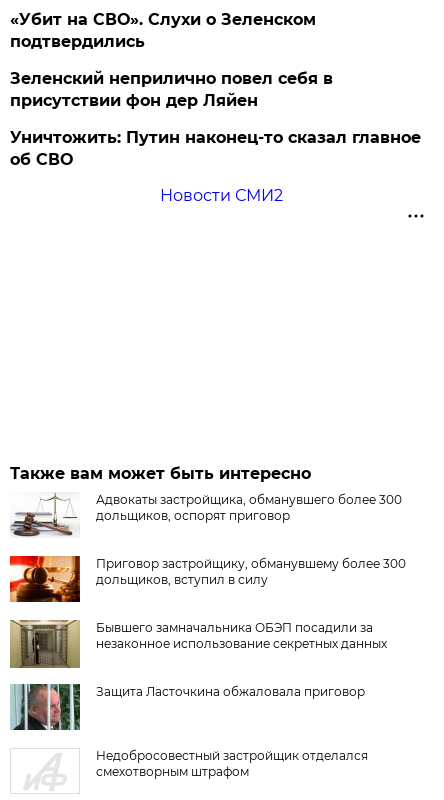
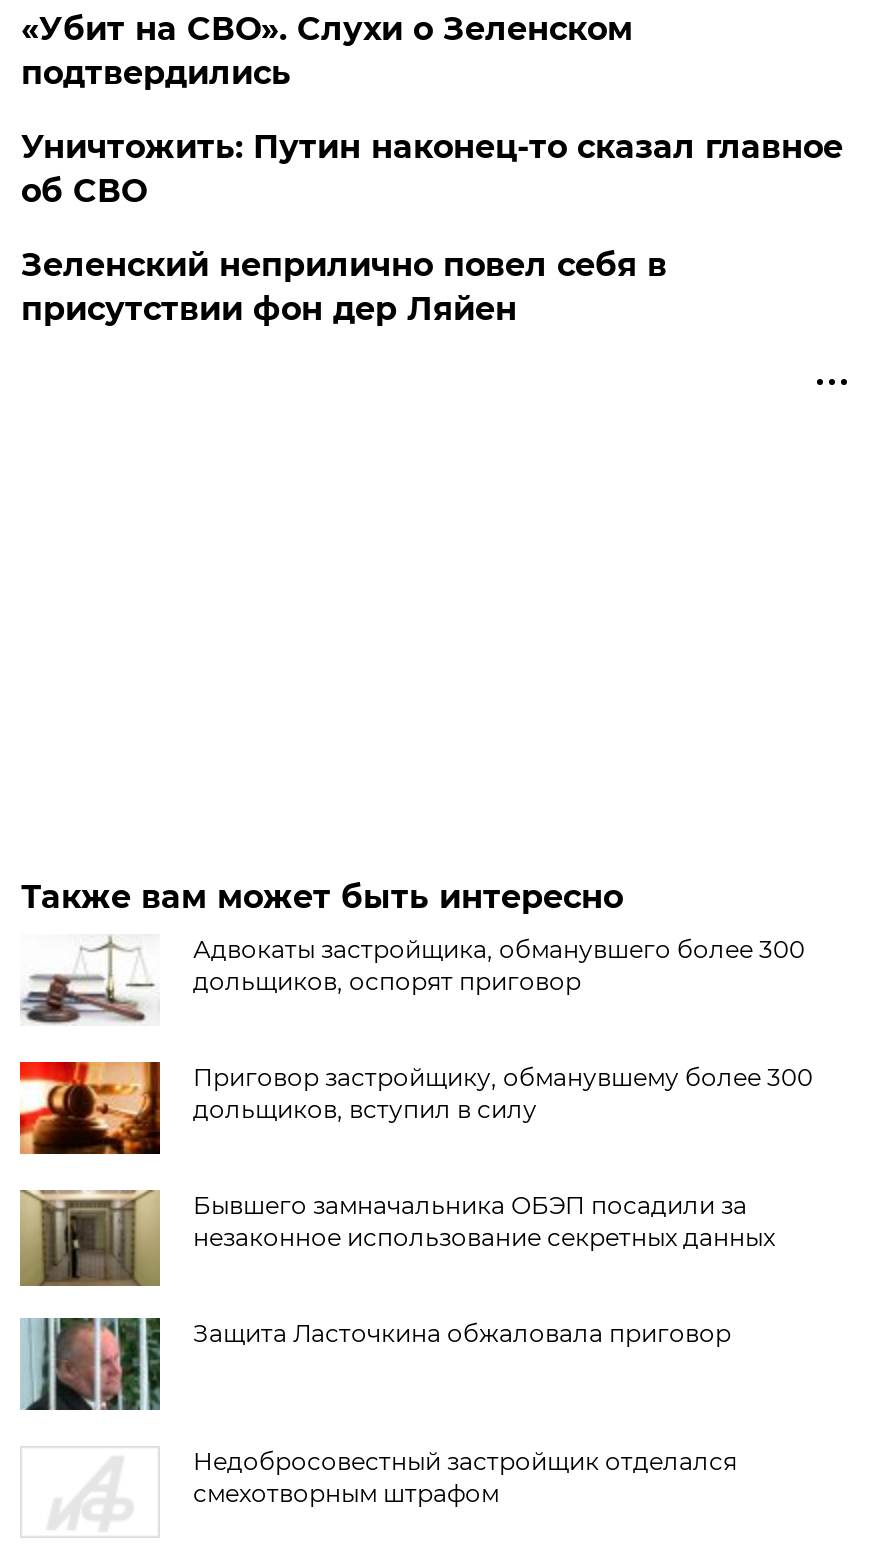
moved down: Зеленский неприлично повел cебя в | присутствии фон дер Ляйен

moved up: Уничтожить: Путин наконец-то сказал главное | об СВО

- Новости СМИ2
